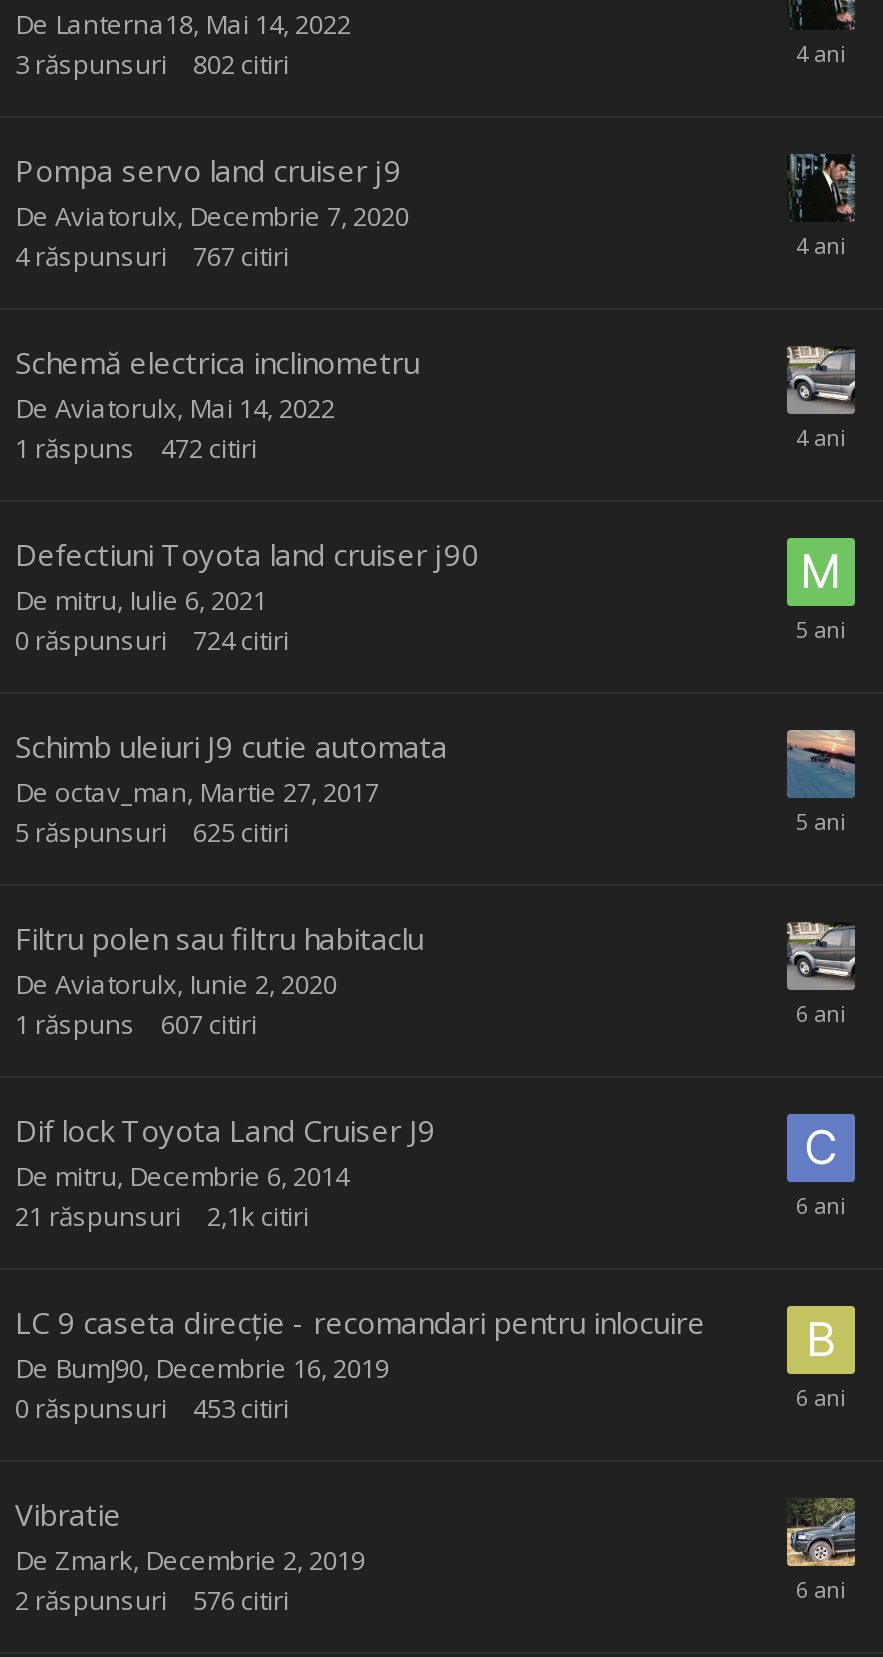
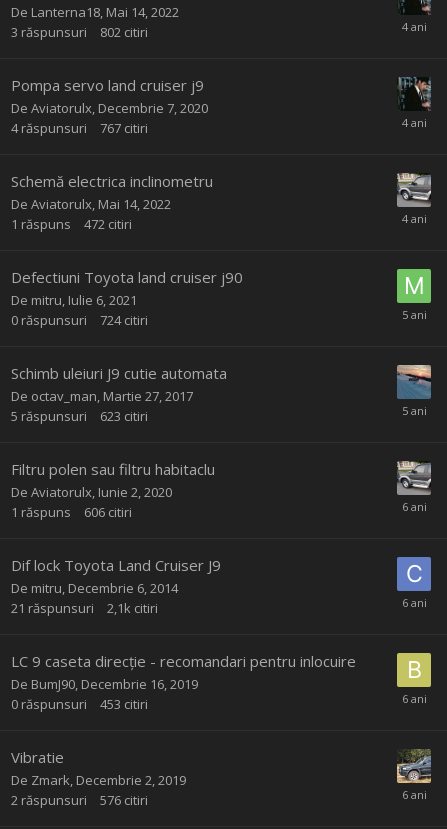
- 5 răspunsuri 625 citiri
+ 5 răspunsuri 623 citiri

- 1 răspuns 607 citiri
+ 1 răspuns 606 citiri
